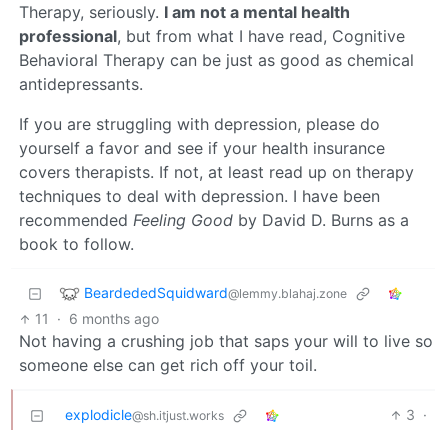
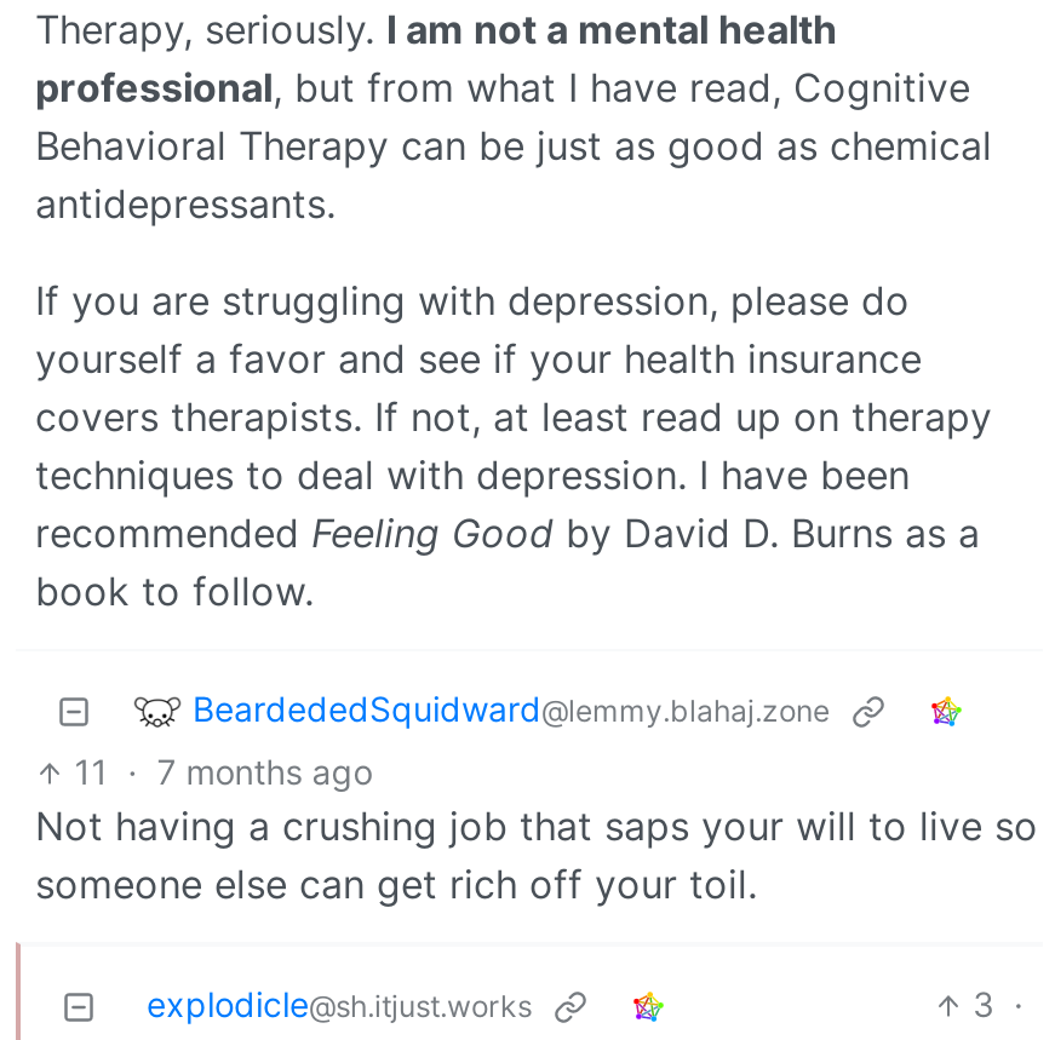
- 11 · 6 months ago
+ 11 · 7 months ago
